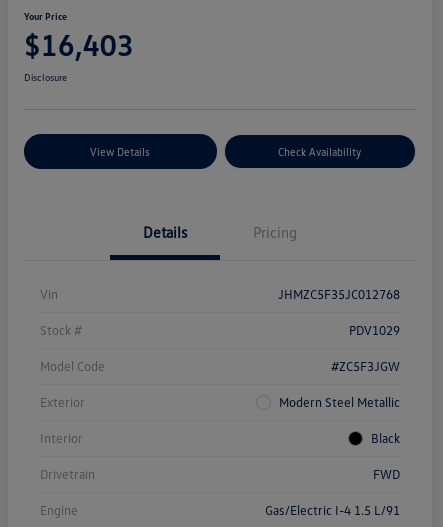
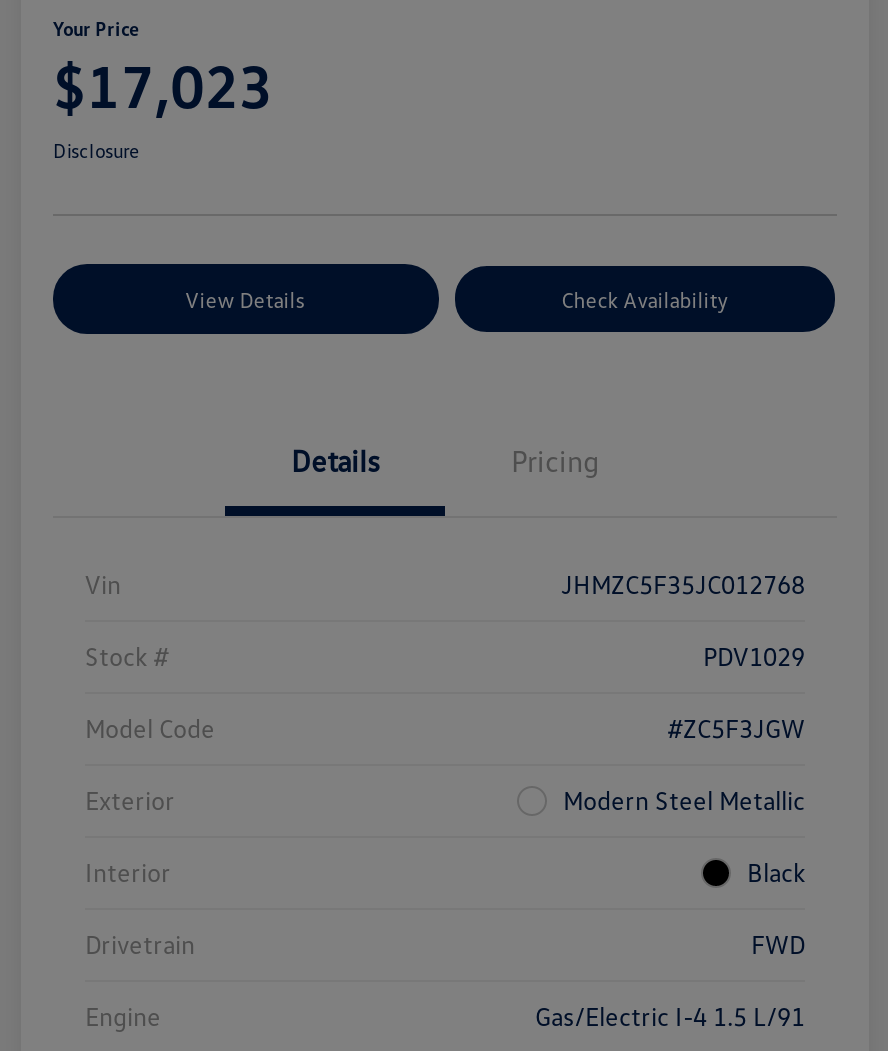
- $16,403
+ $17,023
